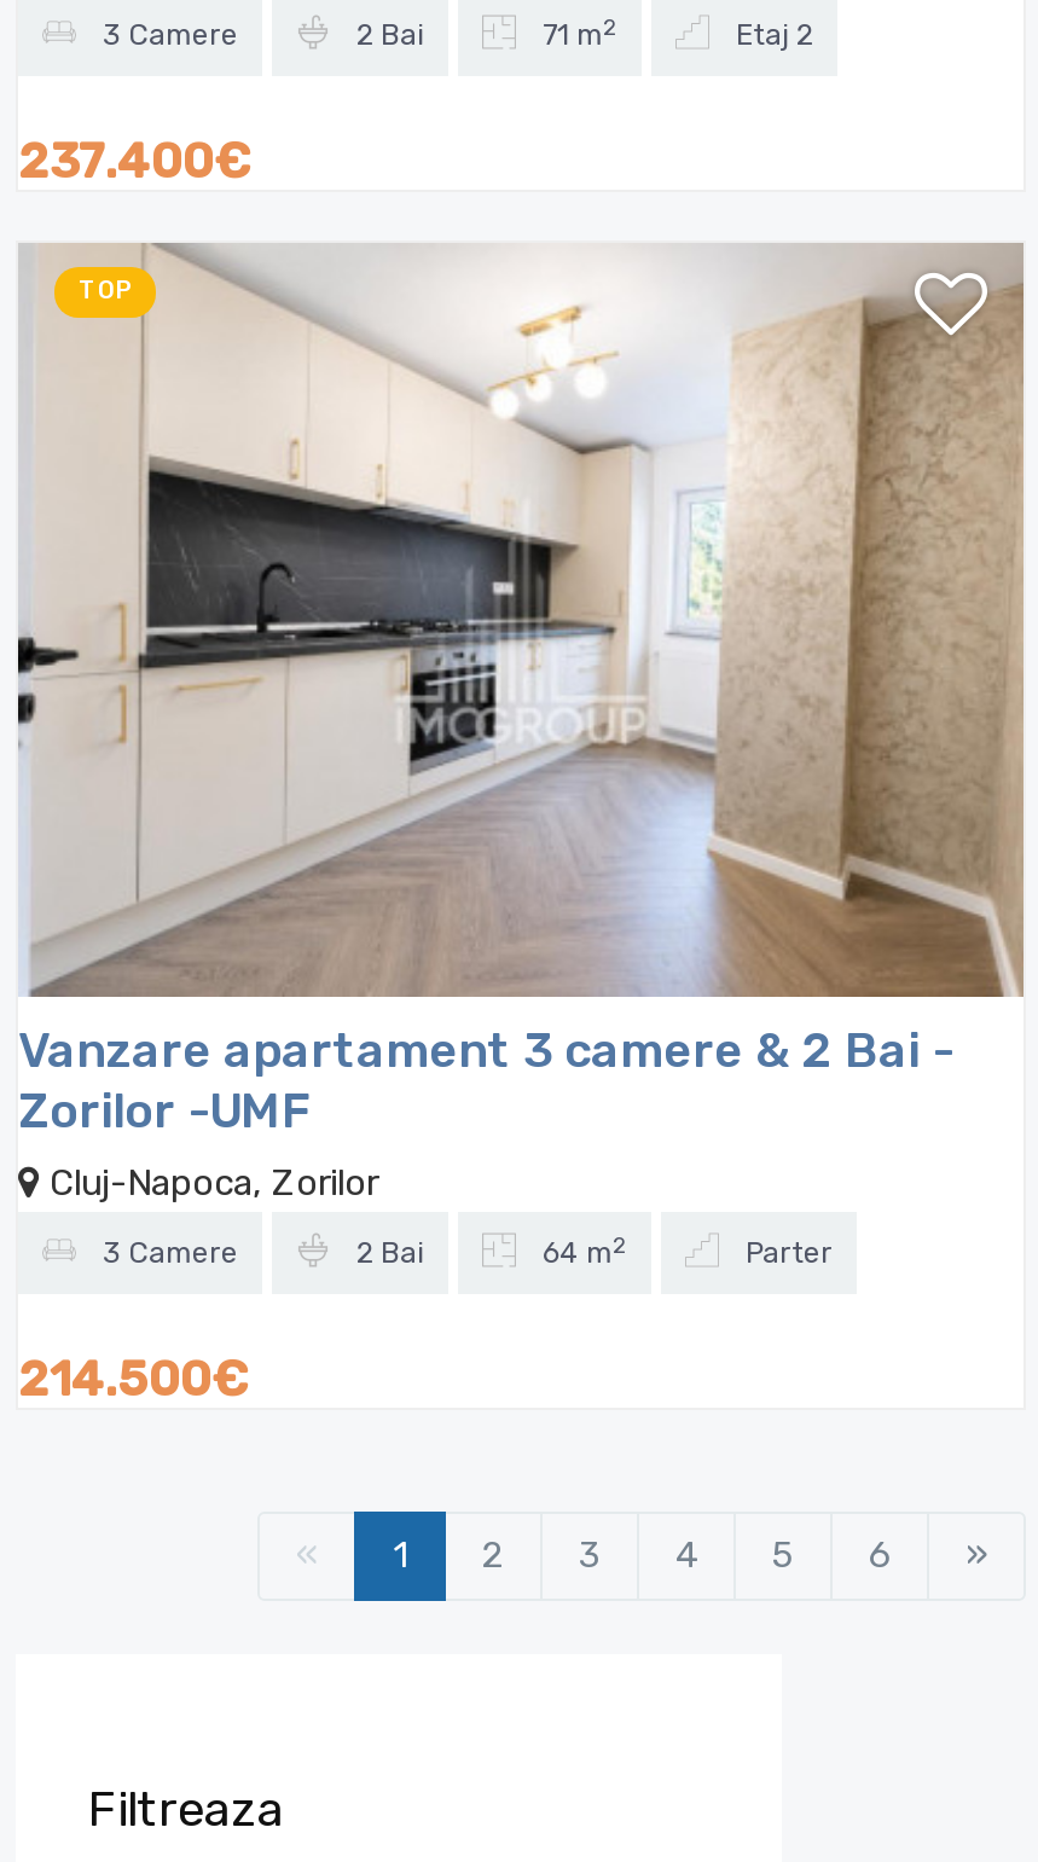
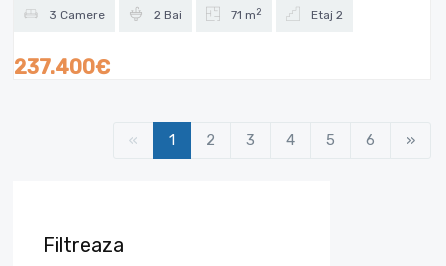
- [image]
- TOP

- Vanzare apartament 3 camere & 2 Bai -
- Zorilor -UMF
- Cluj-Napoca, Zorilor
- 3 Camere
- 2 Bai
- 64 m2
- Parter
- 214.500€
